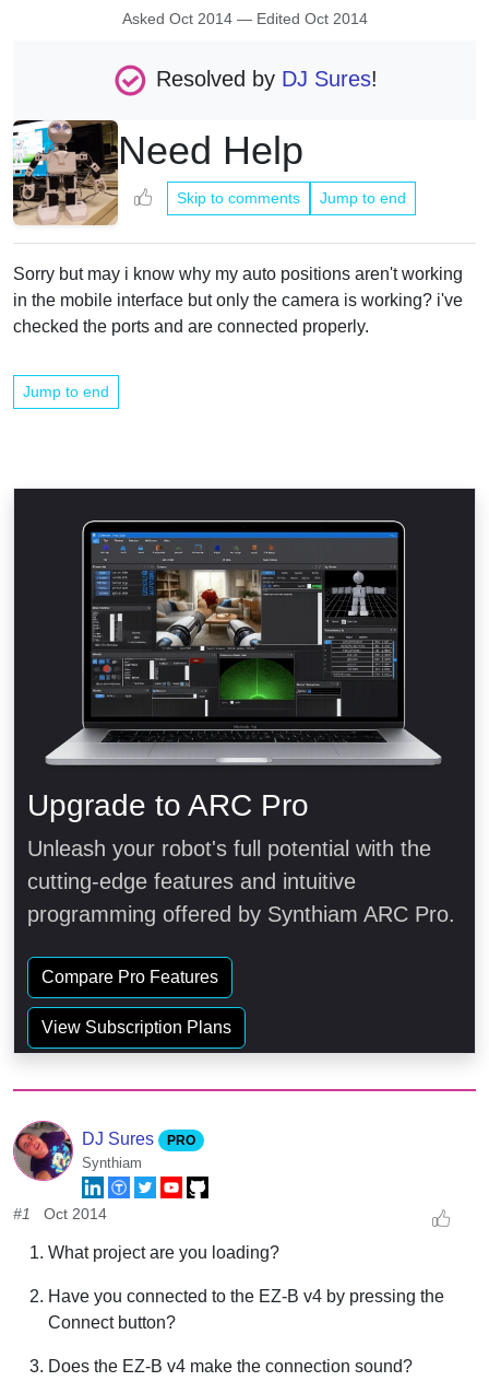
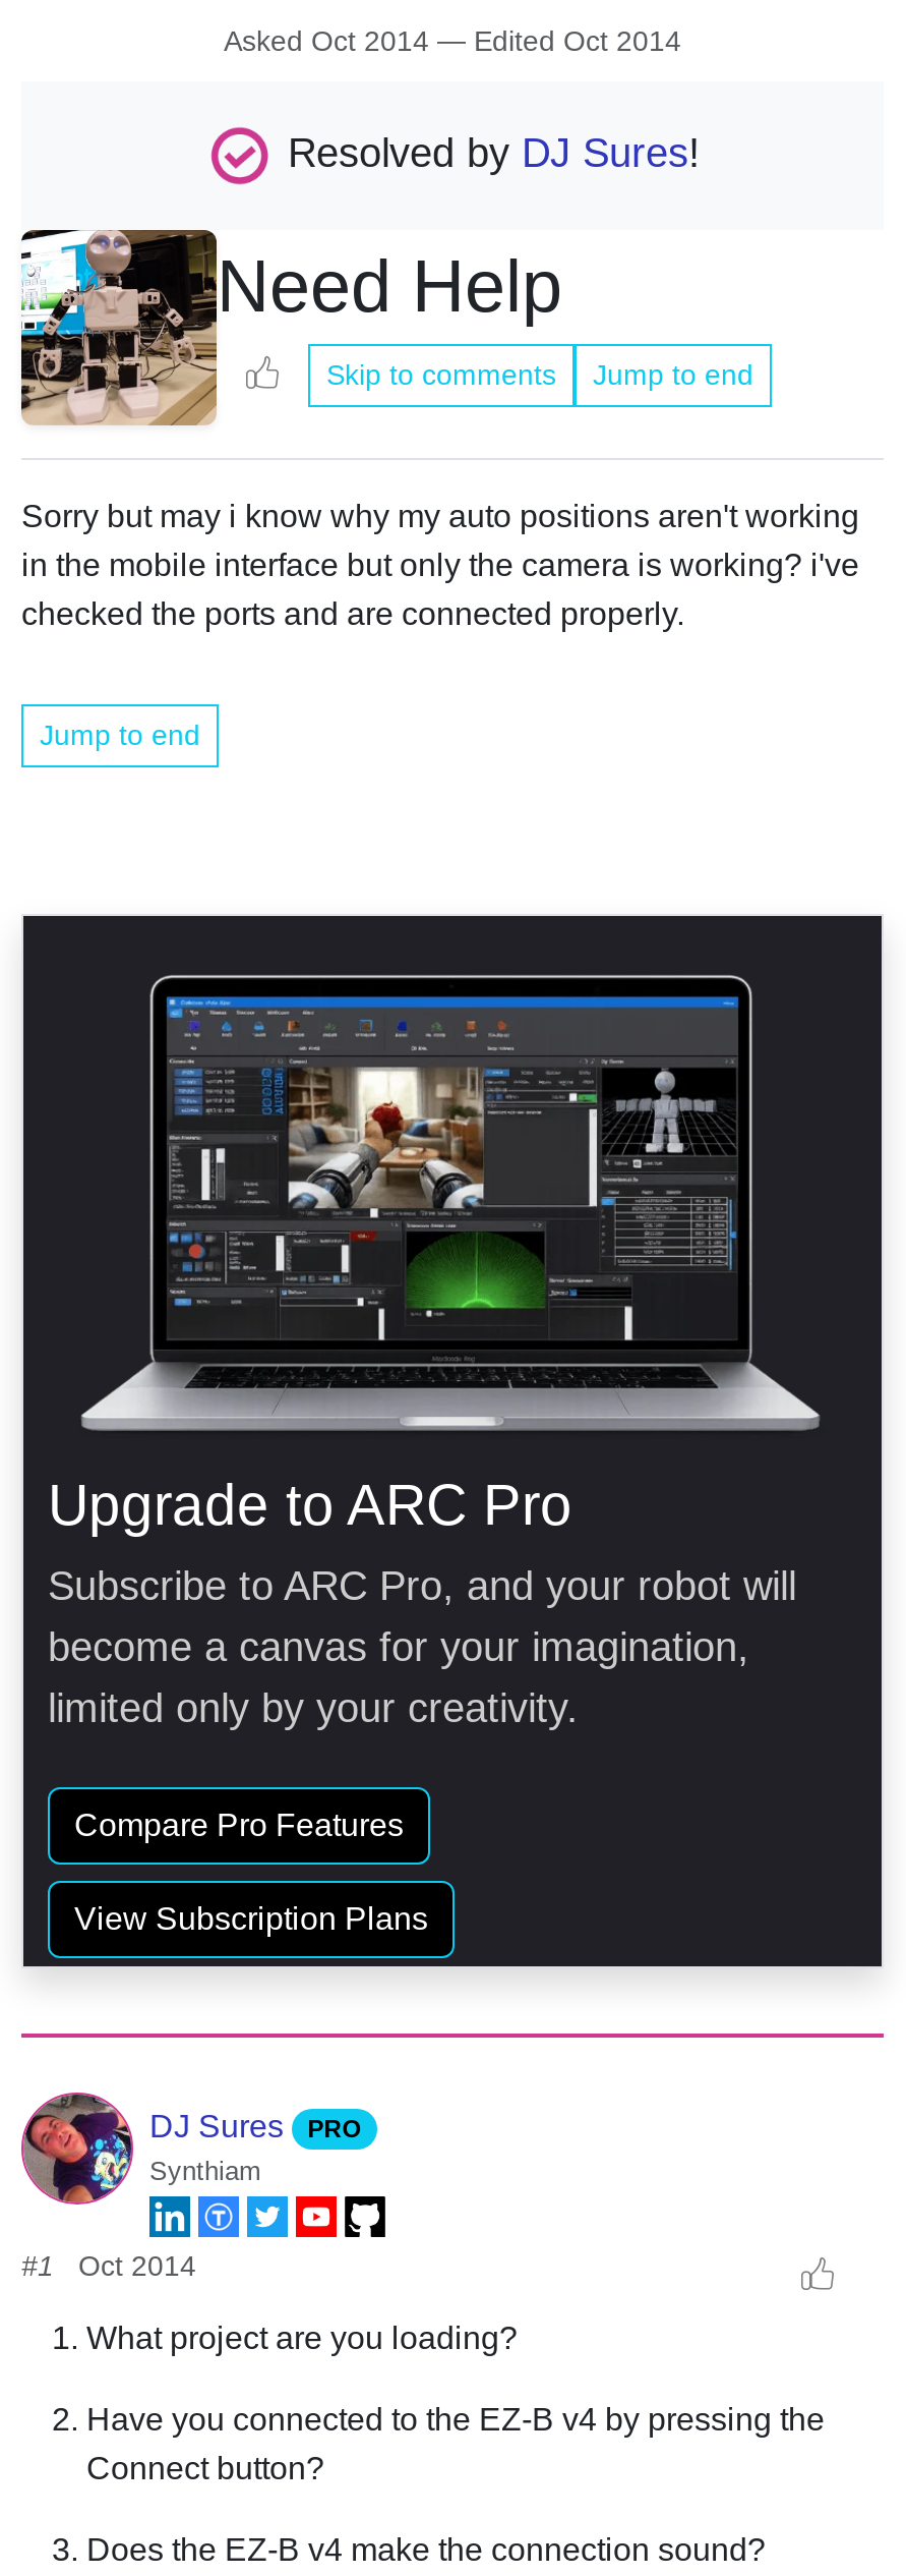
- Unleash your robot's full potential with the
- cutting-edge features and intuitive
- programming offered by Synthiam ARC Pro.
+ Subscribe to ARC Pro, and your robot will
+ become a canvas for your imagination,
+ limited only by your creativity.
